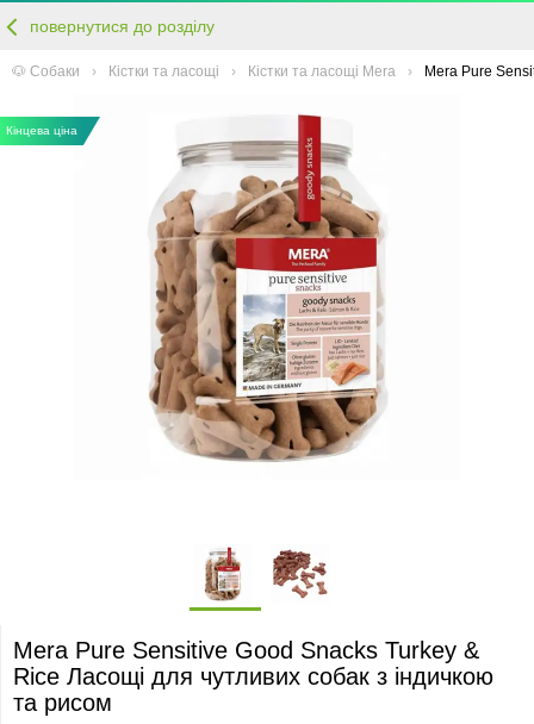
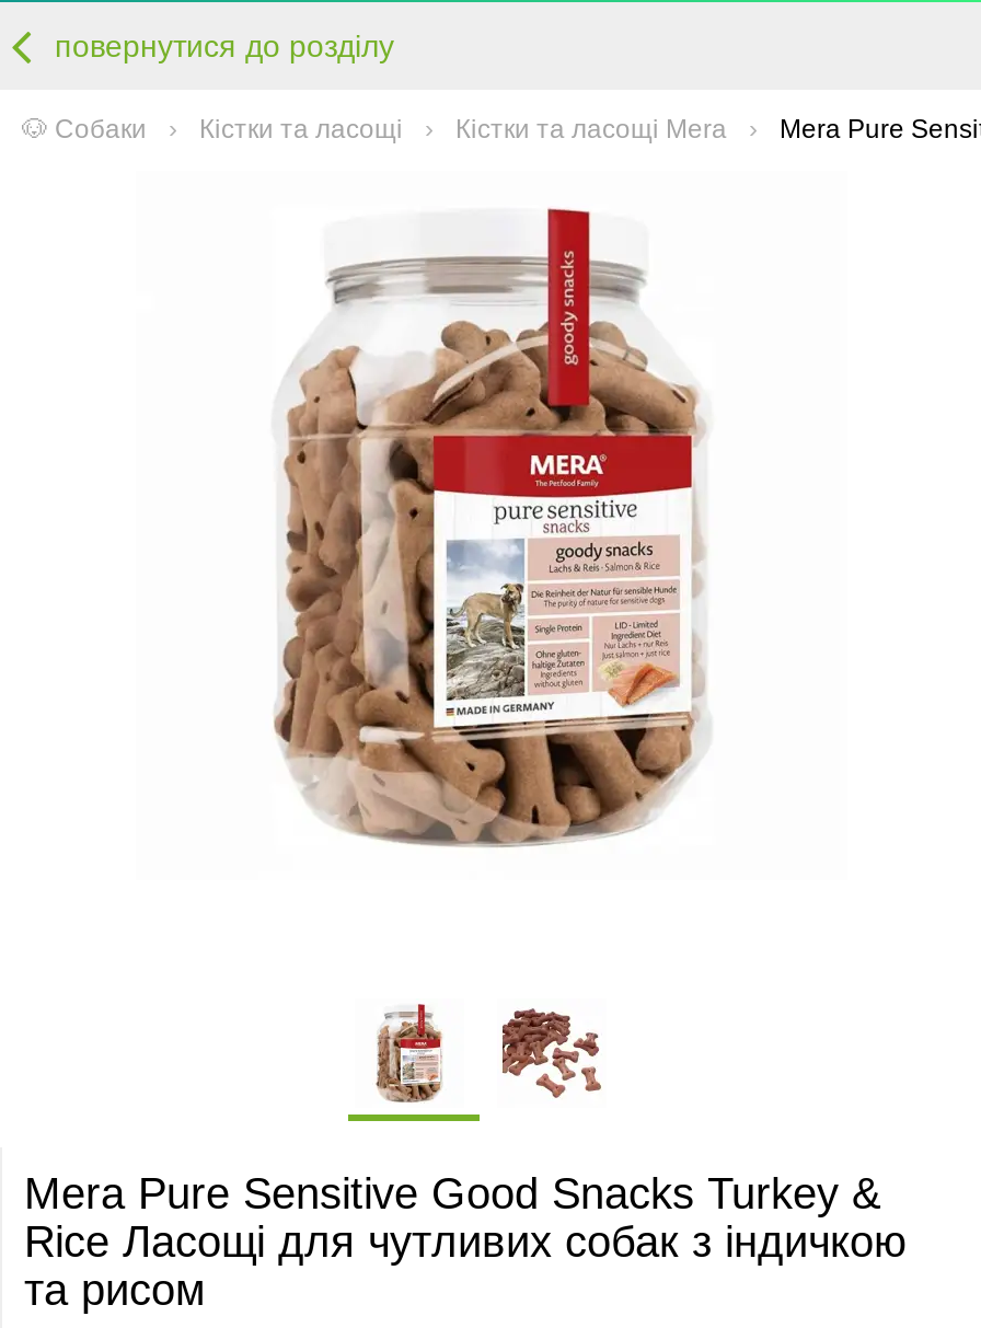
- Кінцева ціна
